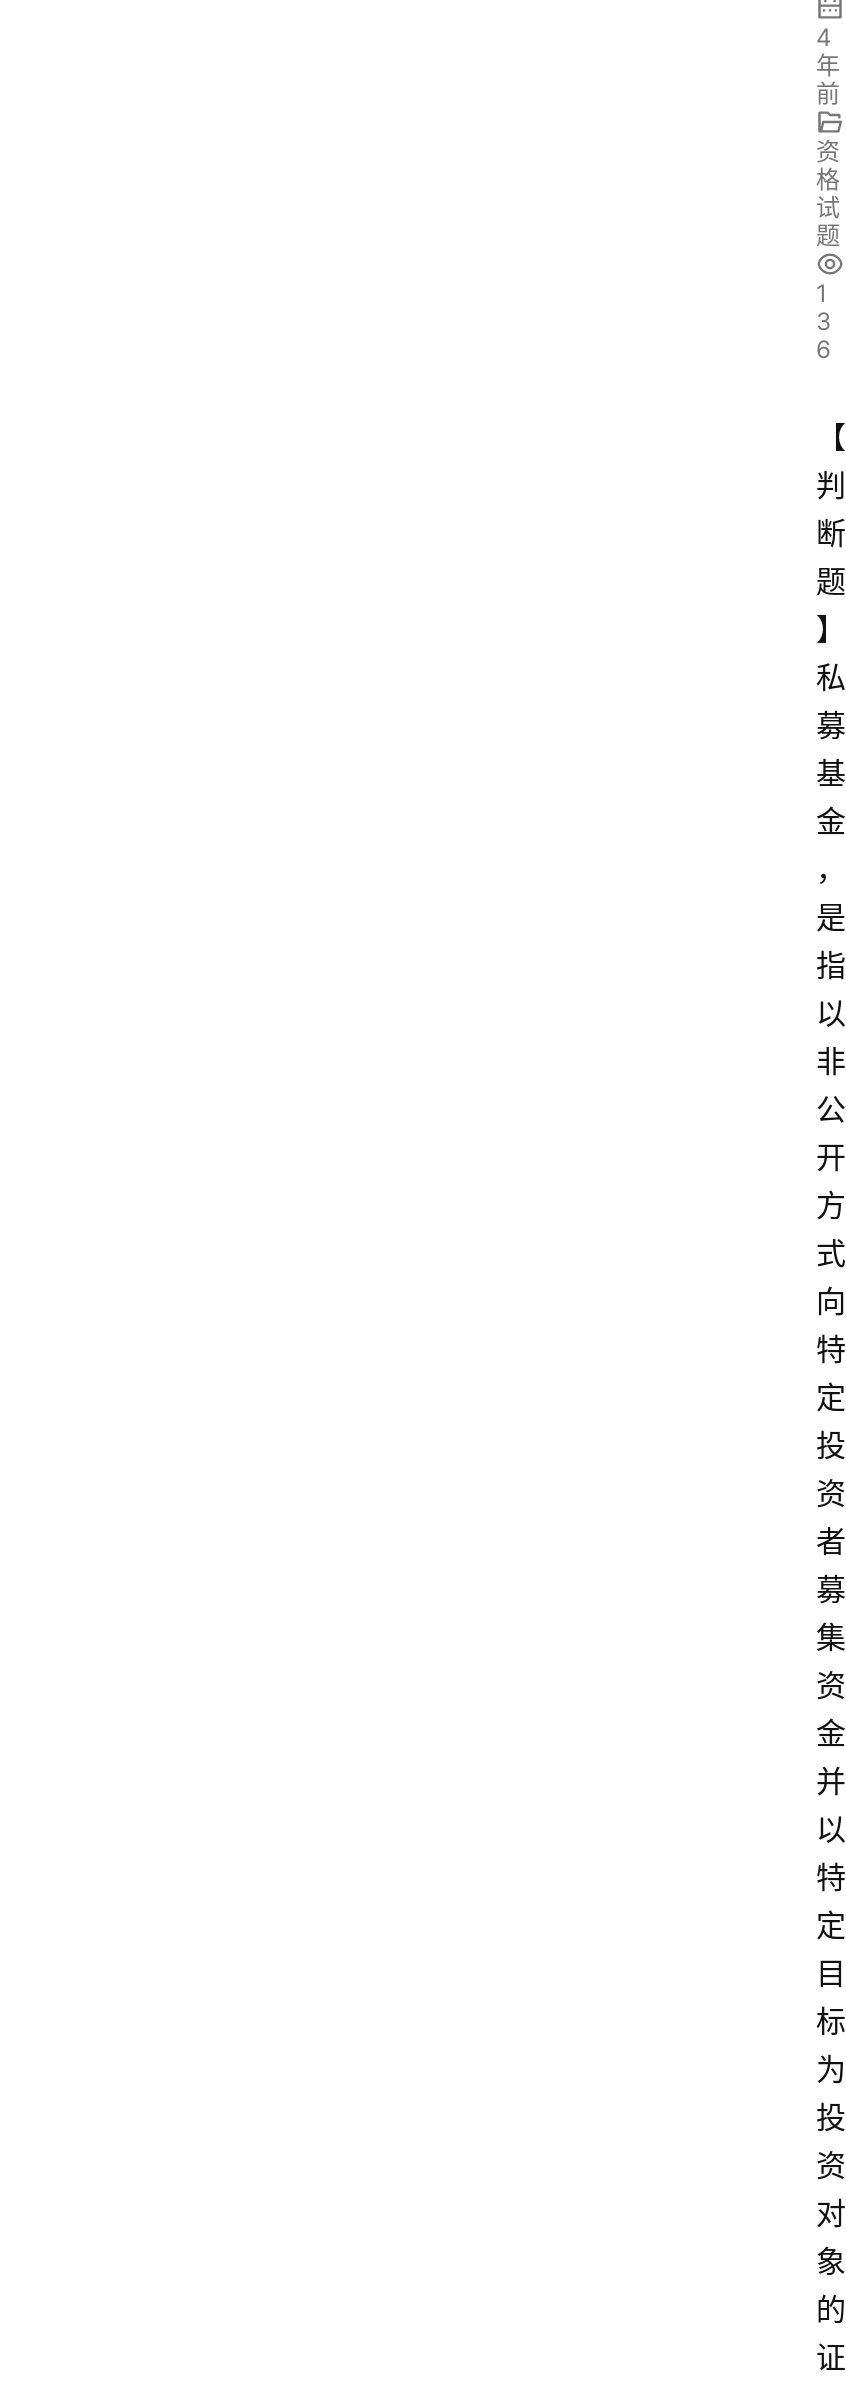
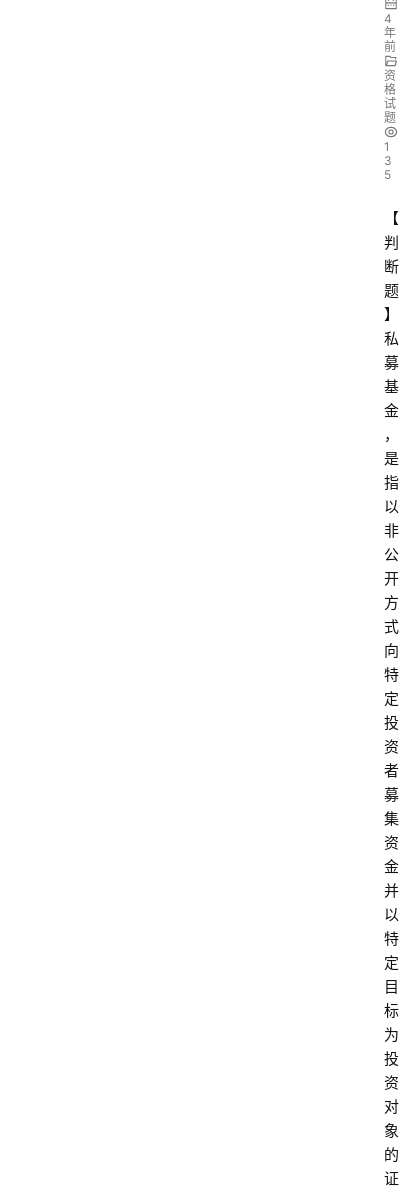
- 6
+ 5
